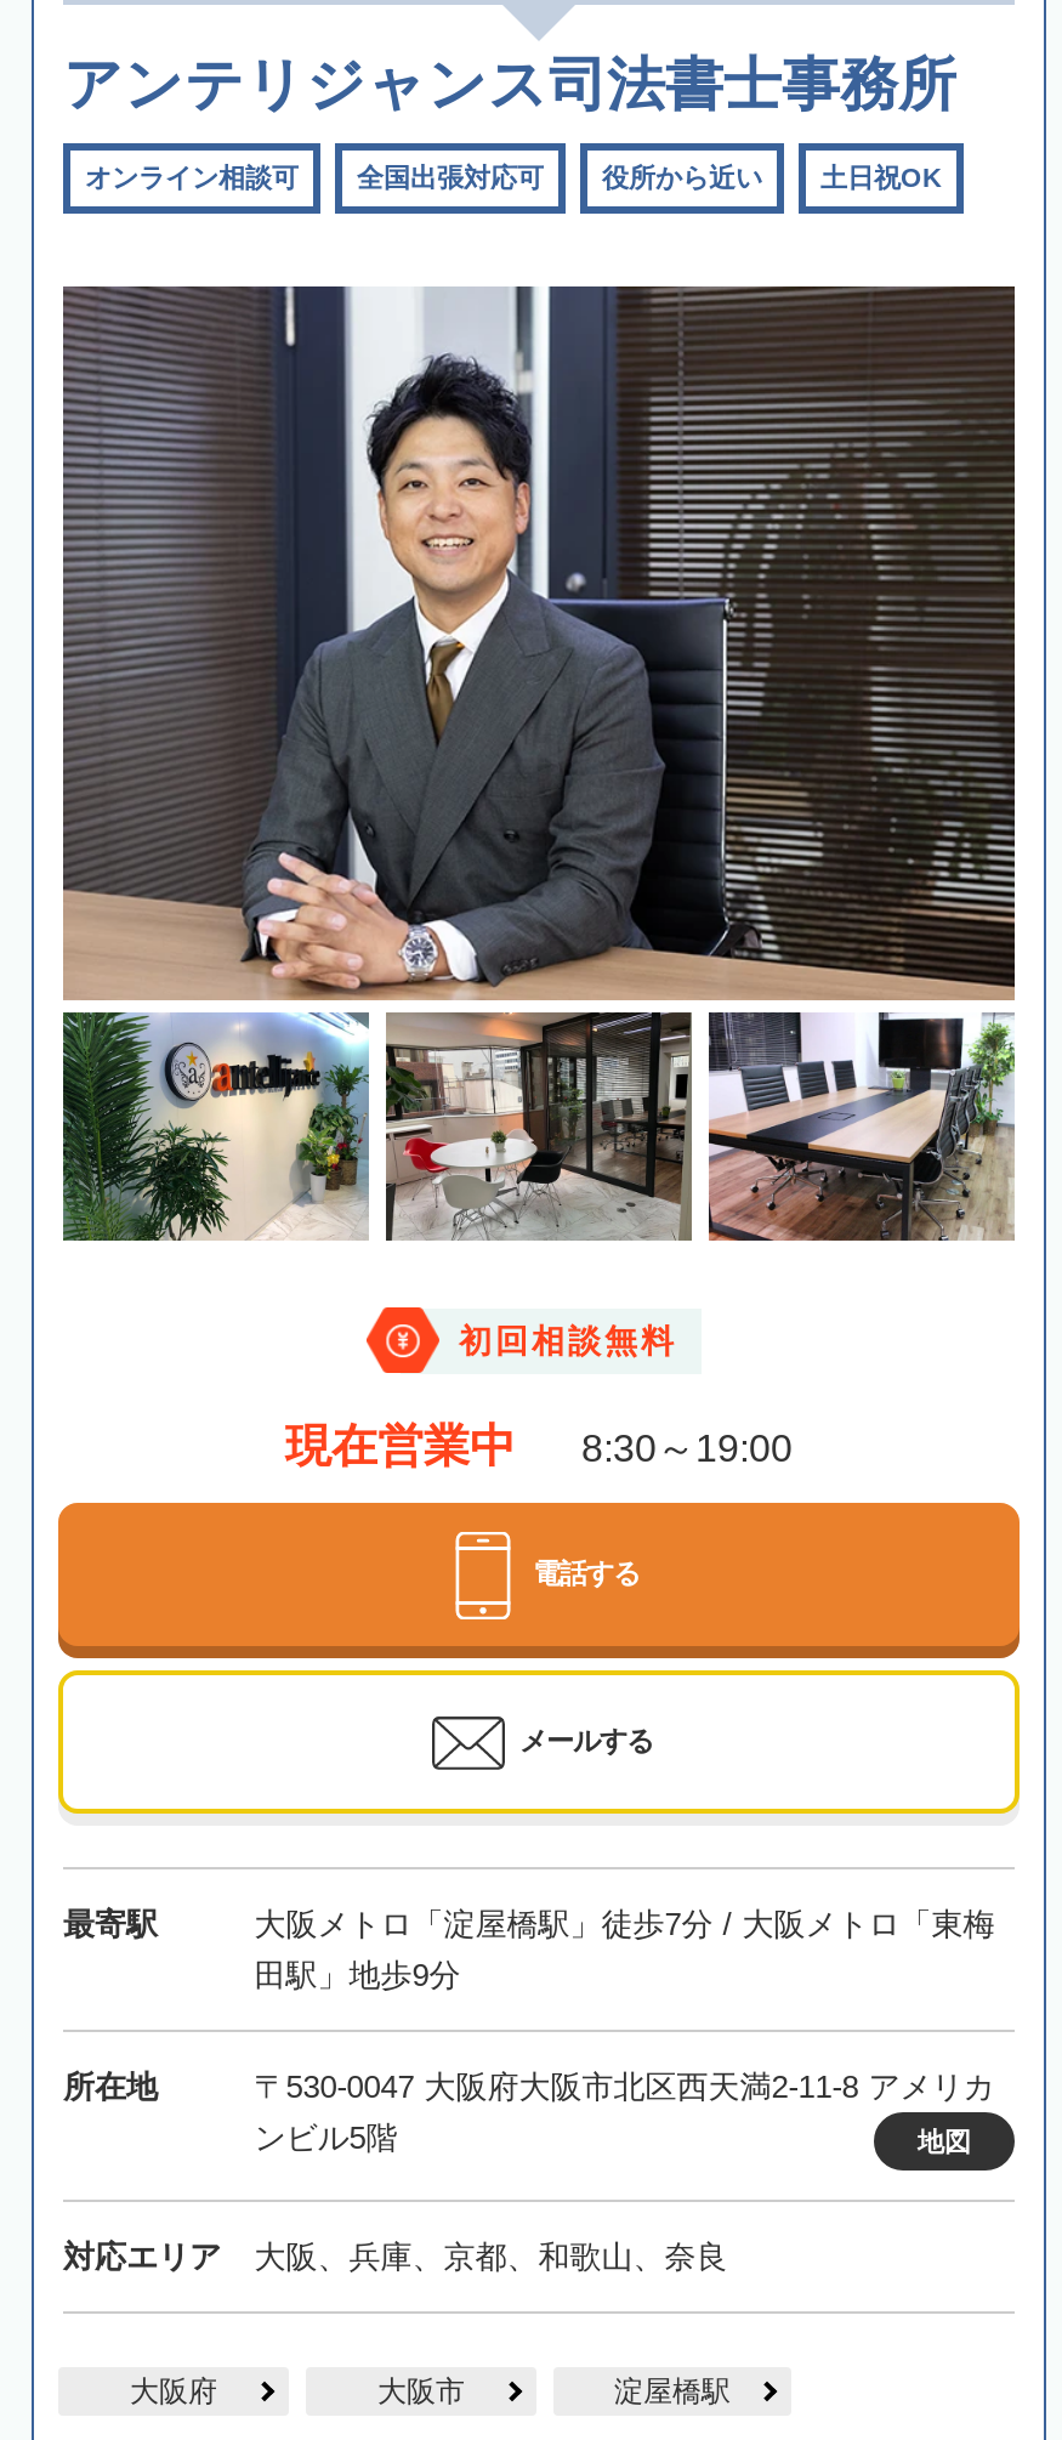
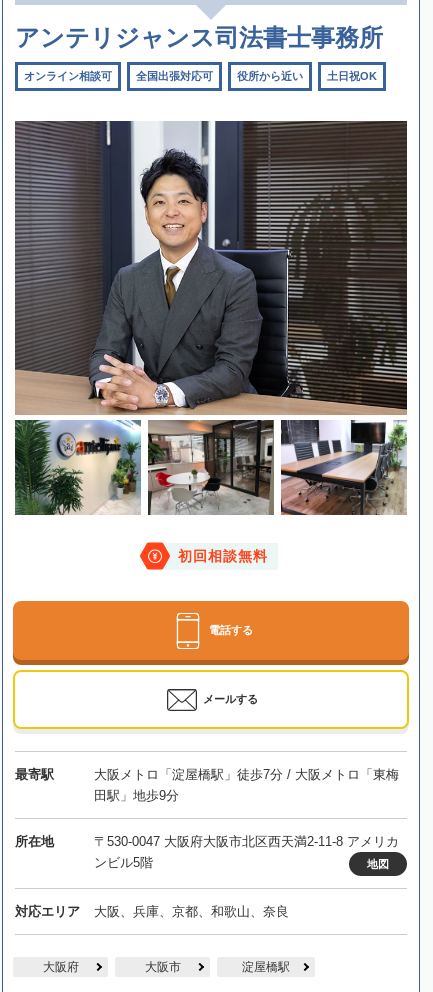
- 現在営業中
- 8:30～19:00
